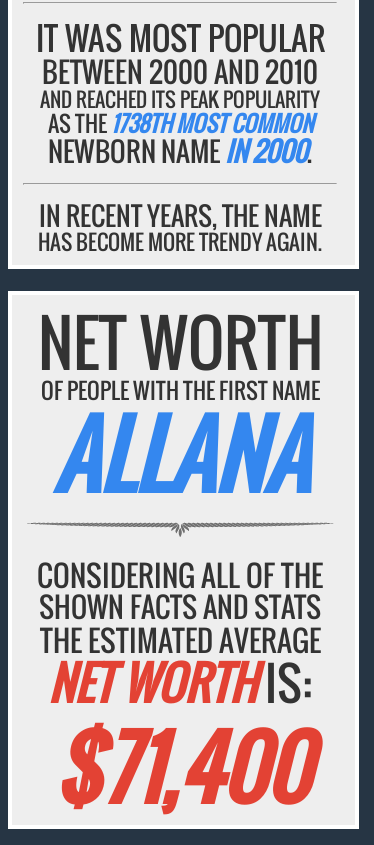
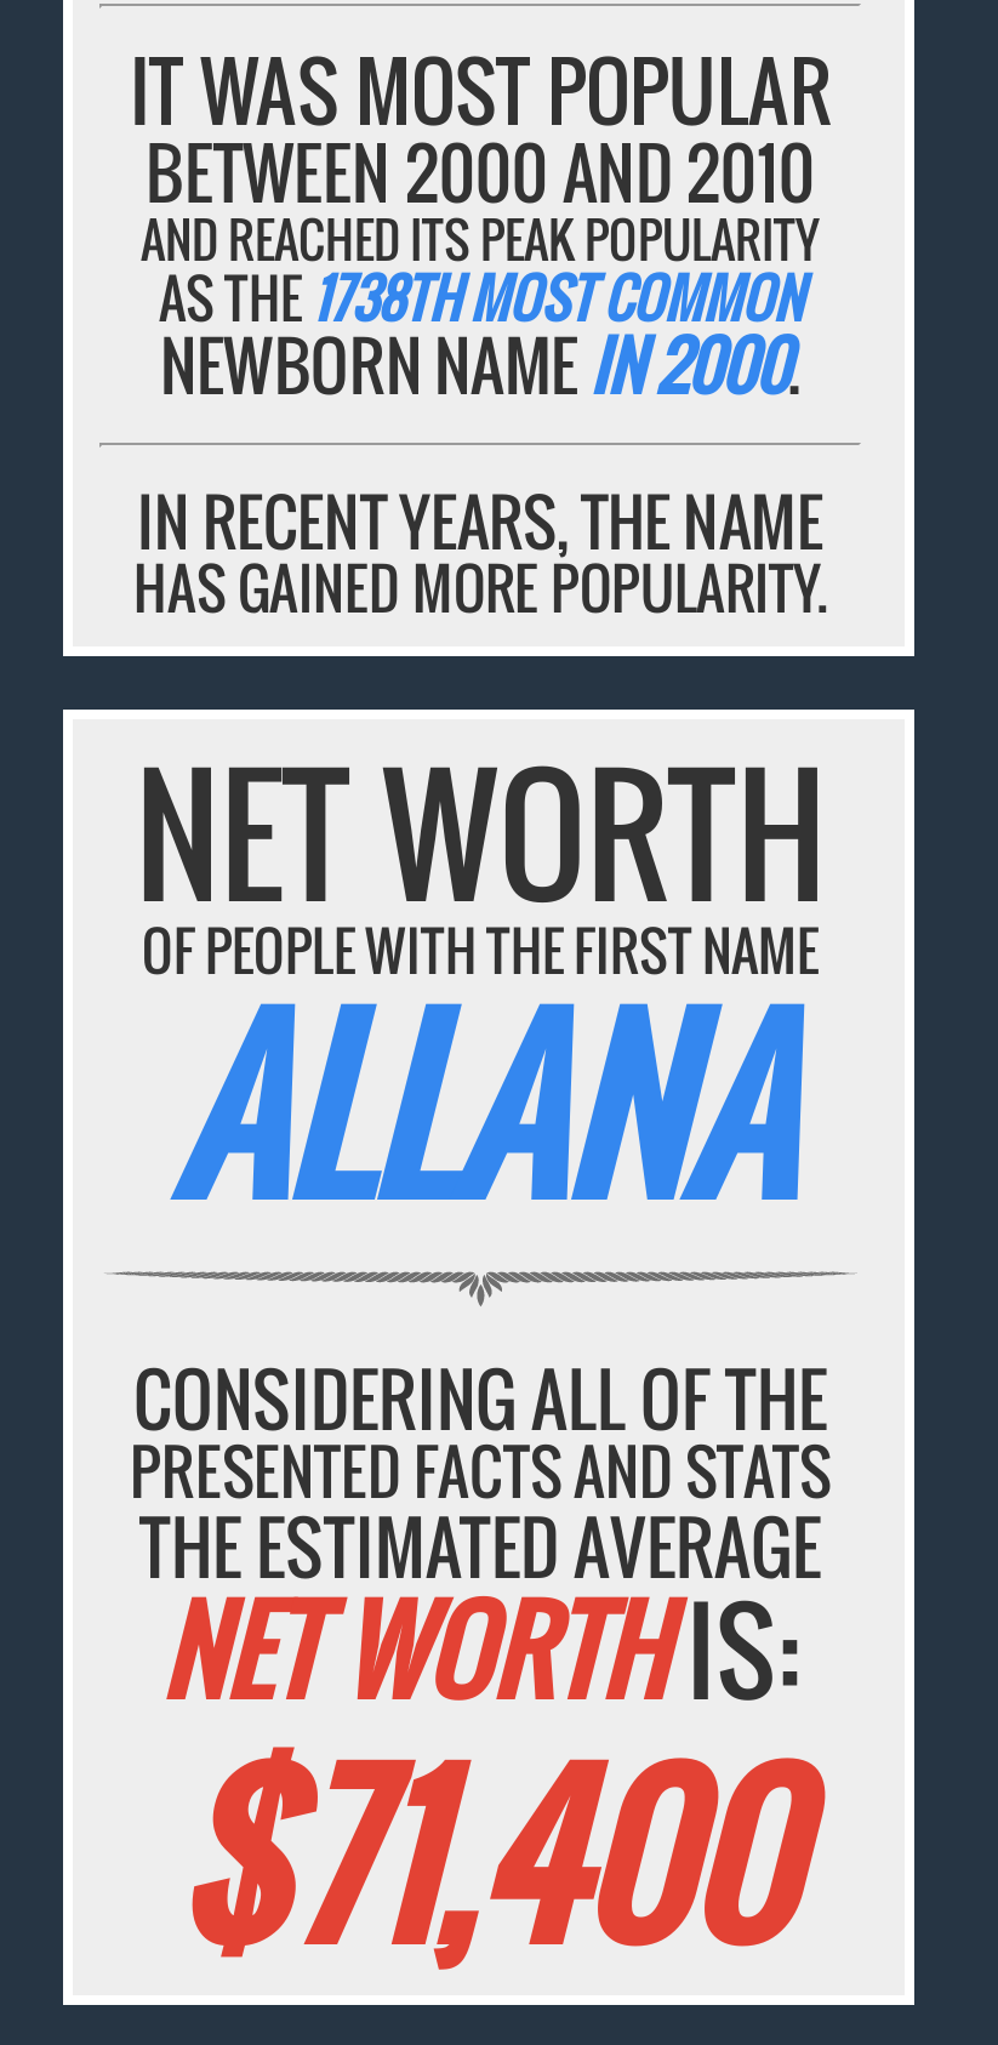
- HAS BECOME MORE TRENDY AGAIN.
+ HAS GAINED MORE POPULARITY.

- SHOWN FACTS AND STATS
+ PRESENTED FACTS AND STATS
